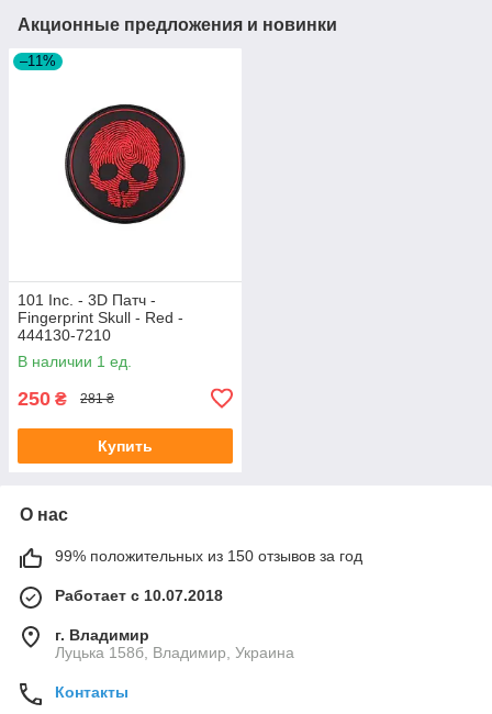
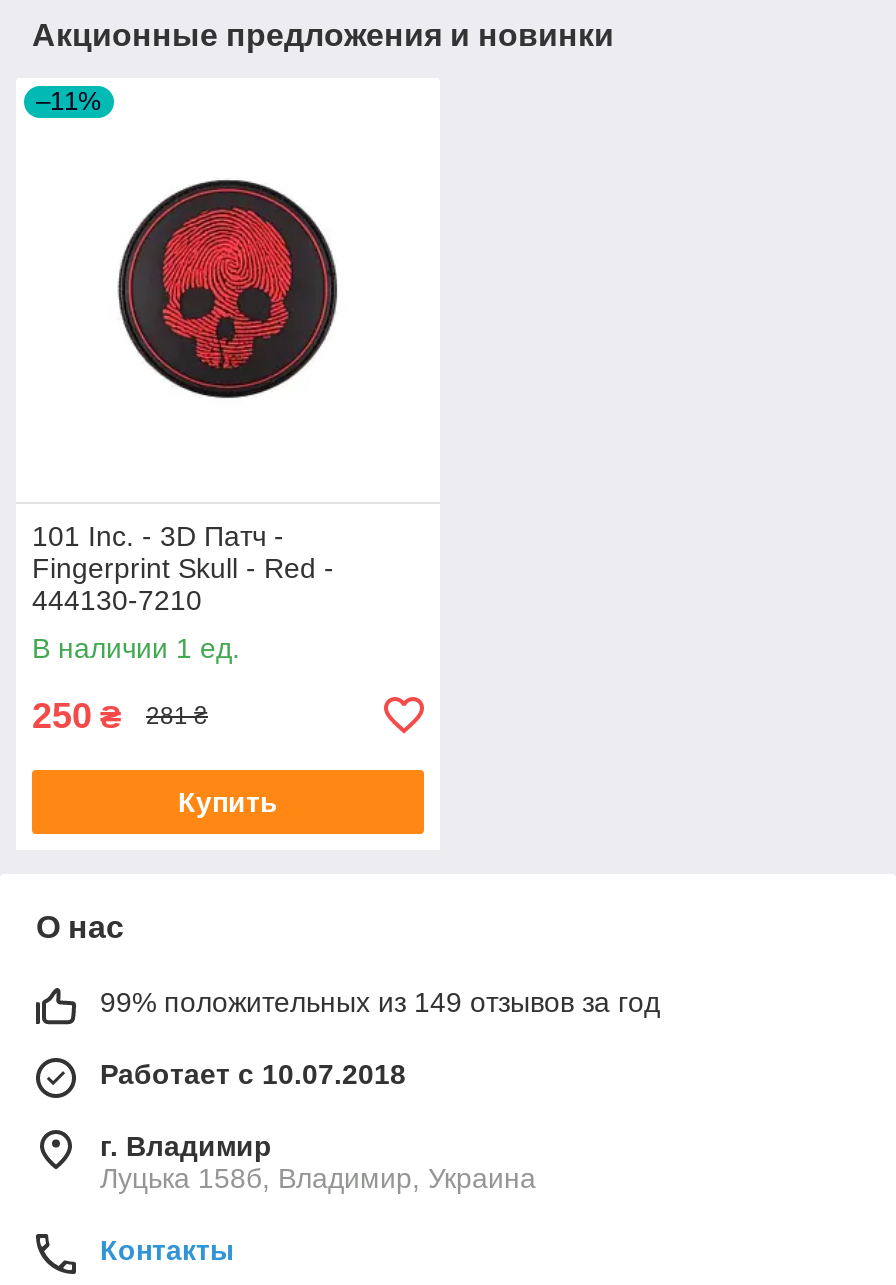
- 99% положительных из 150 отзывов за год
+ 99% положительных из 149 отзывов за год
